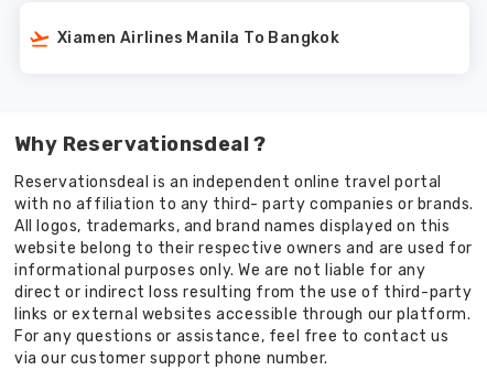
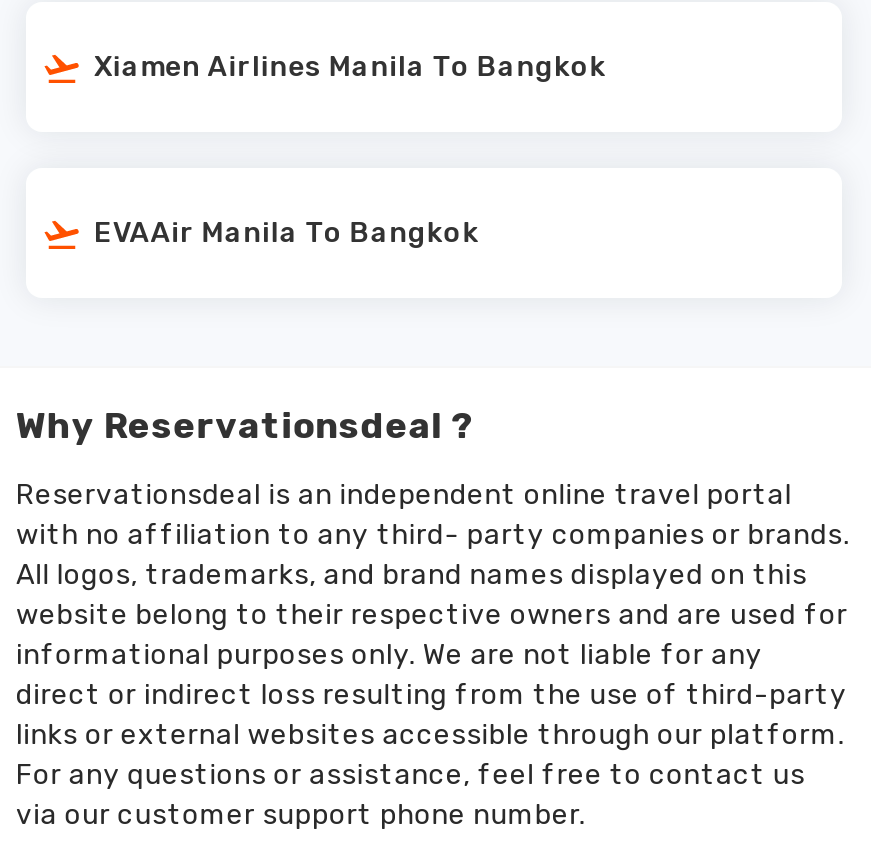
+ EVAAir Manila To Bangkok
